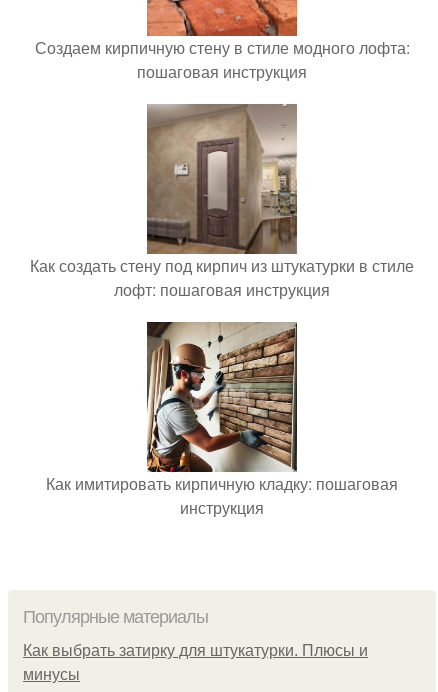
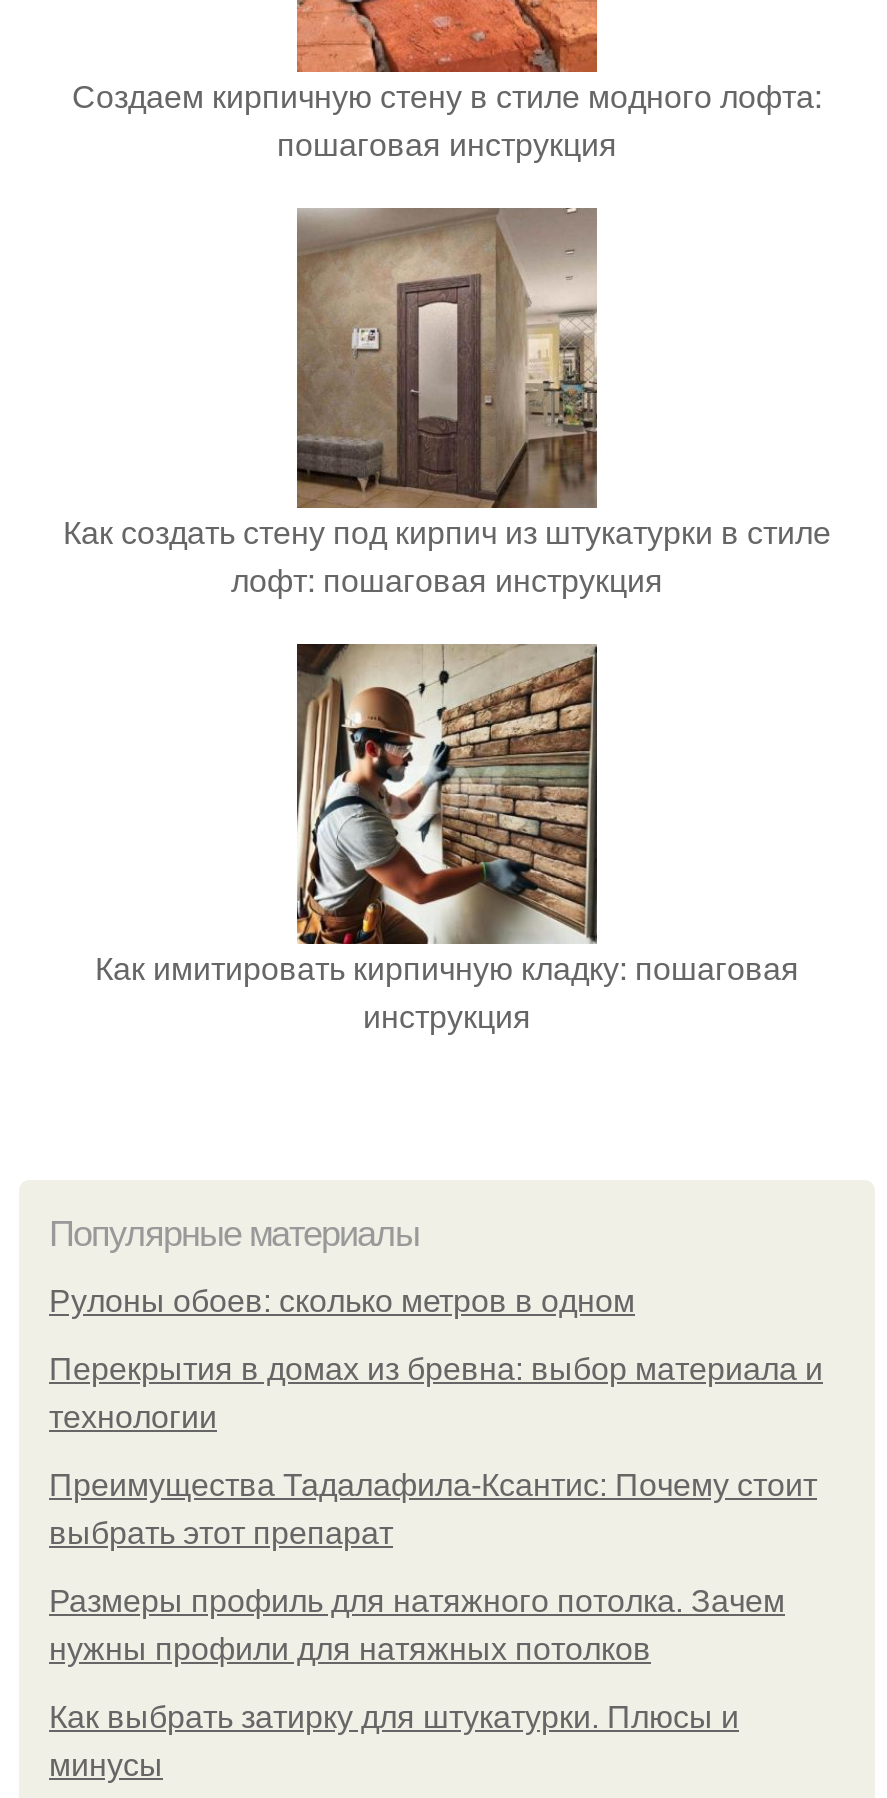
+ Рулоны обоев: сколько метров в одном
+ Перекрытия в домах из бревна: выбор материала и
+ технологии
+ Преимущества Тадалафила-Ксантис: Почему стоит
+ выбрать этот препарат
+ Размеры профиль для натяжного потолка. Зачем
+ нужны профили для натяжных потолков
